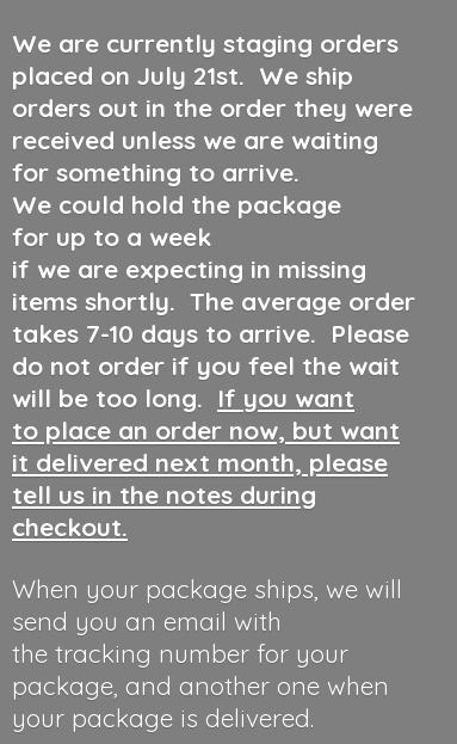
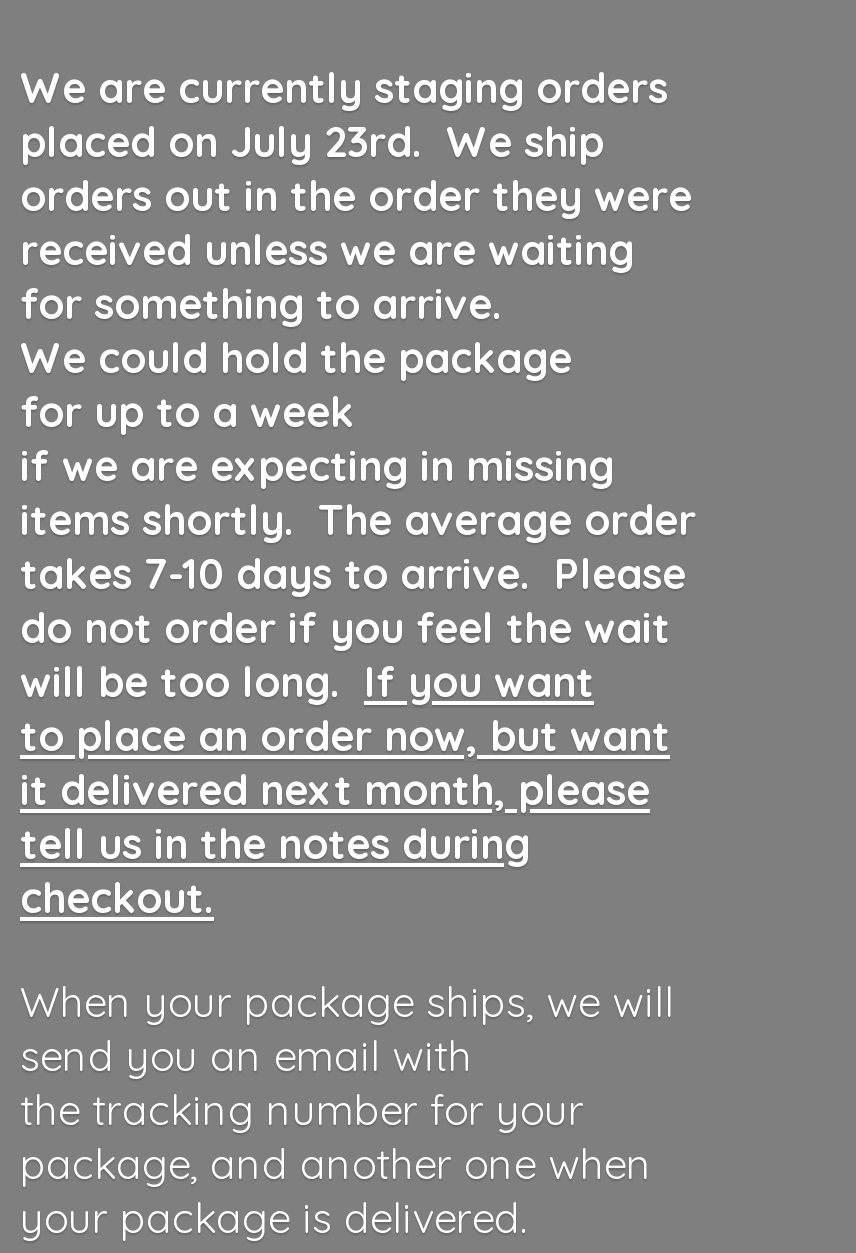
- placed on July 21st. We ship
+ placed on July 23rd. We ship
